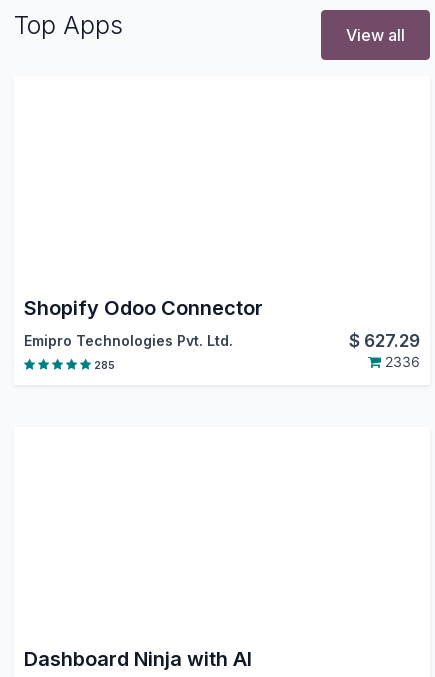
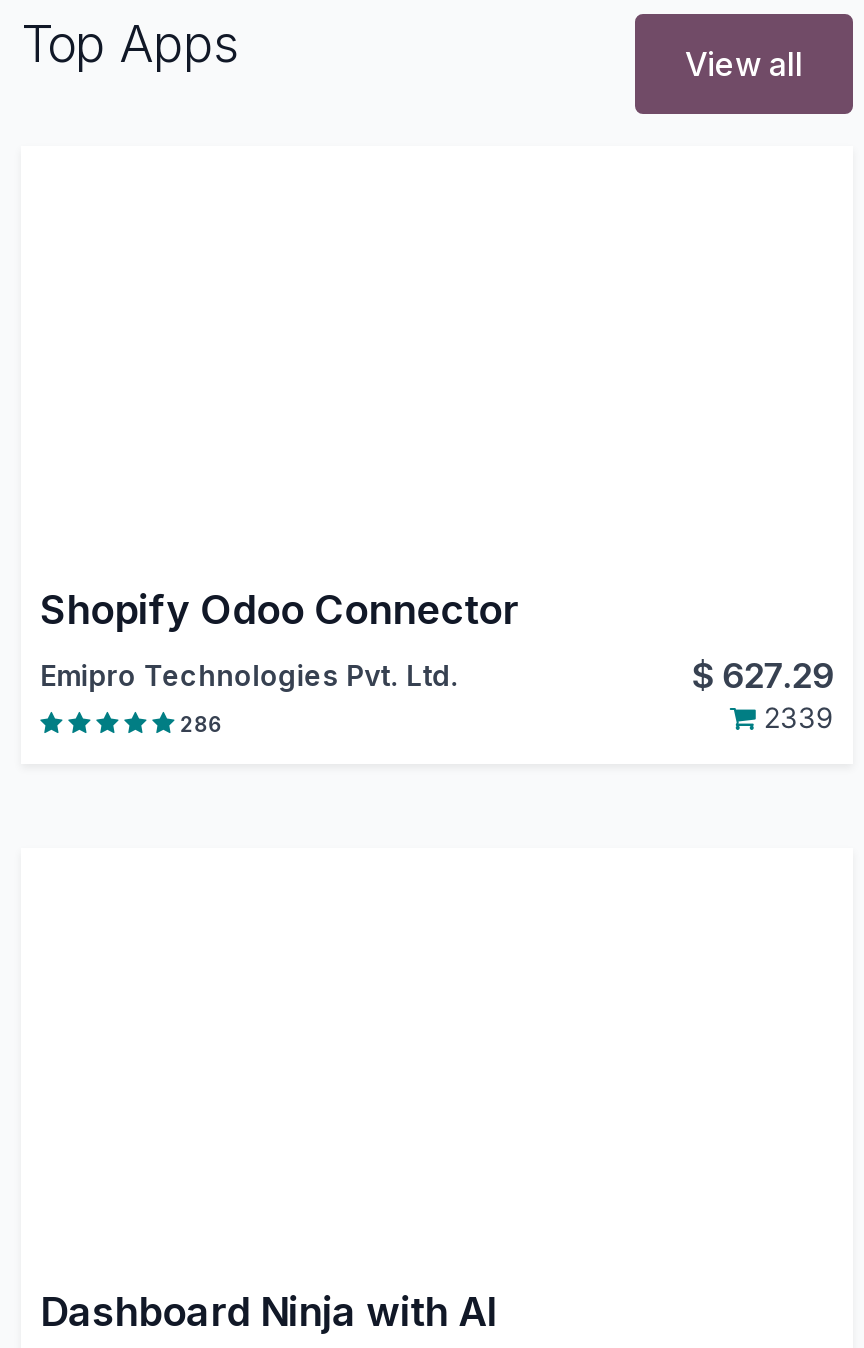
- 2336
+ 2339

- 285
+ 286
